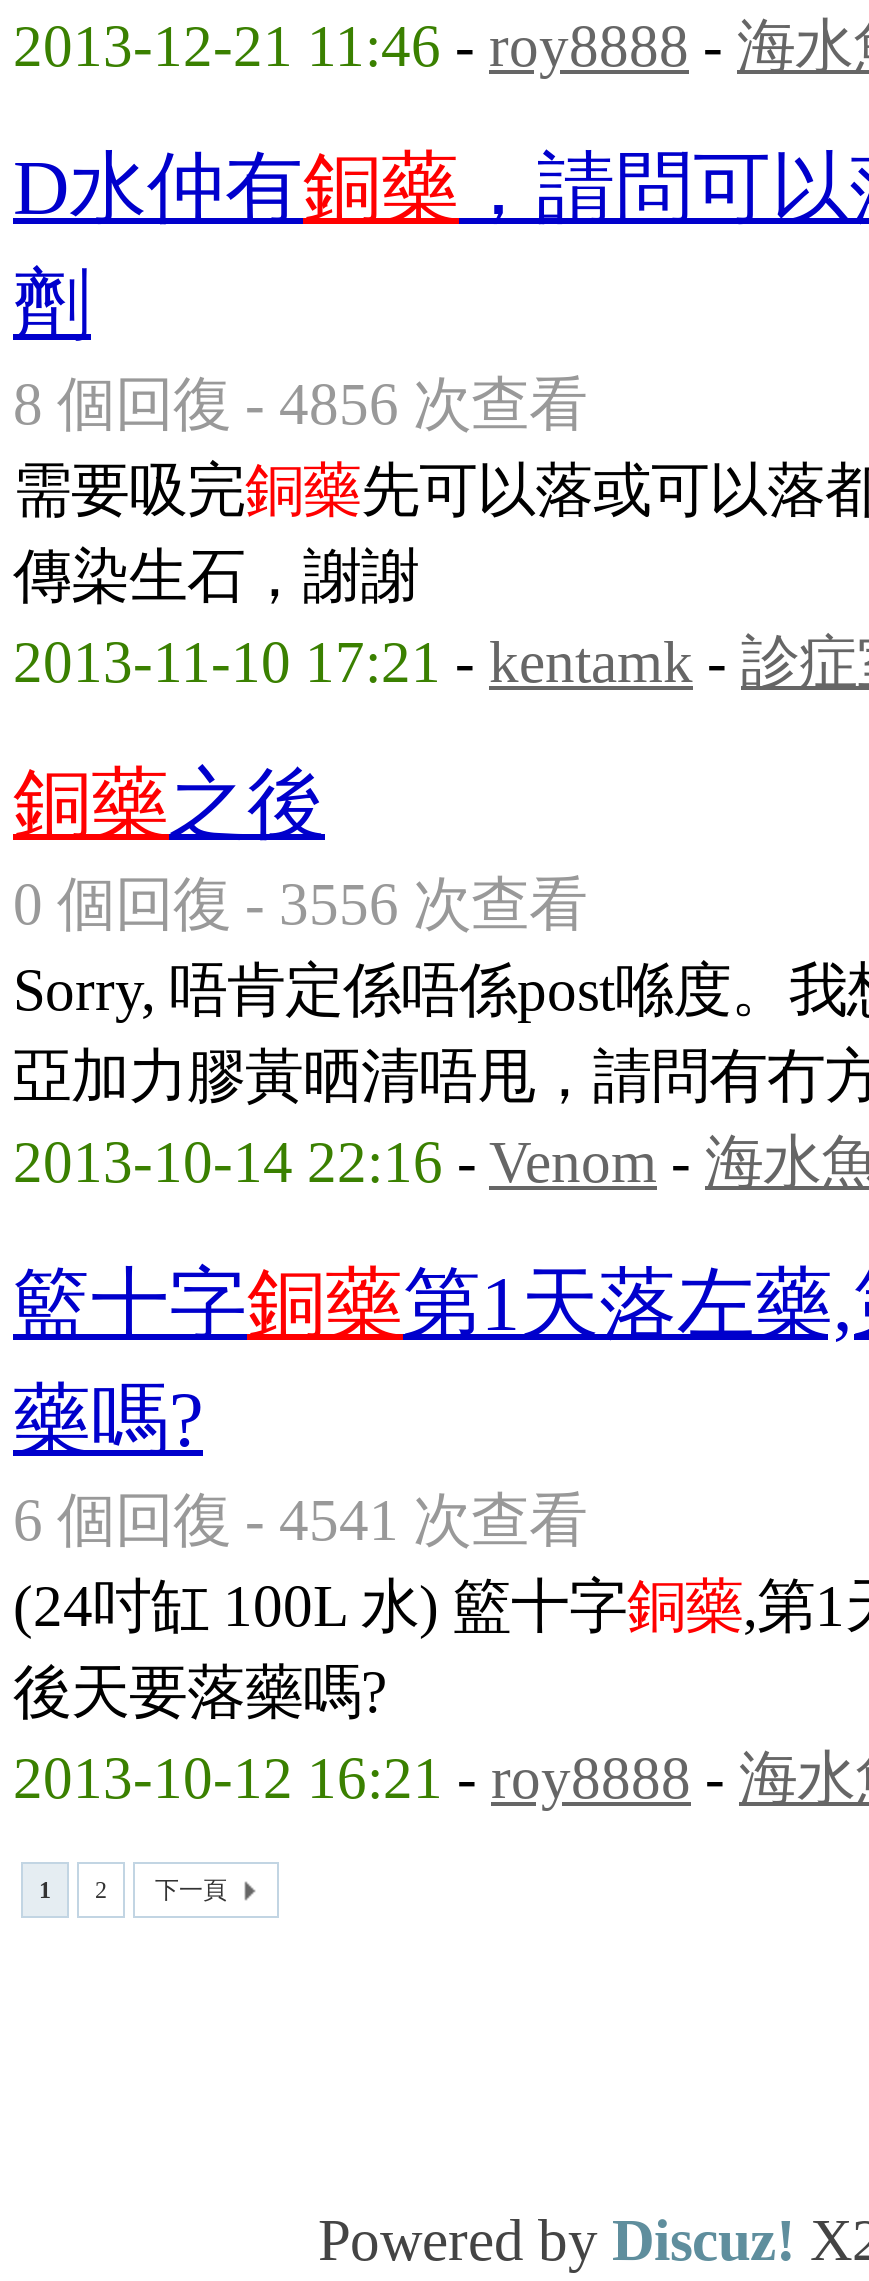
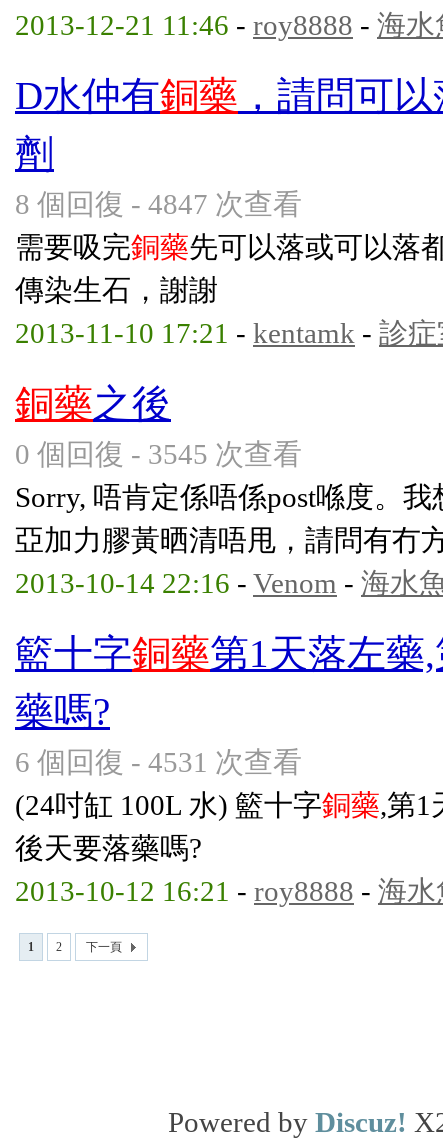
- 8 個回復 - 4856 次查看
+ 8 個回復 - 4847 次查看

- 0 個回復 - 3556 次查看
+ 0 個回復 - 3545 次查看

- 6 個回復 - 4541 次查看
+ 6 個回復 - 4531 次查看
